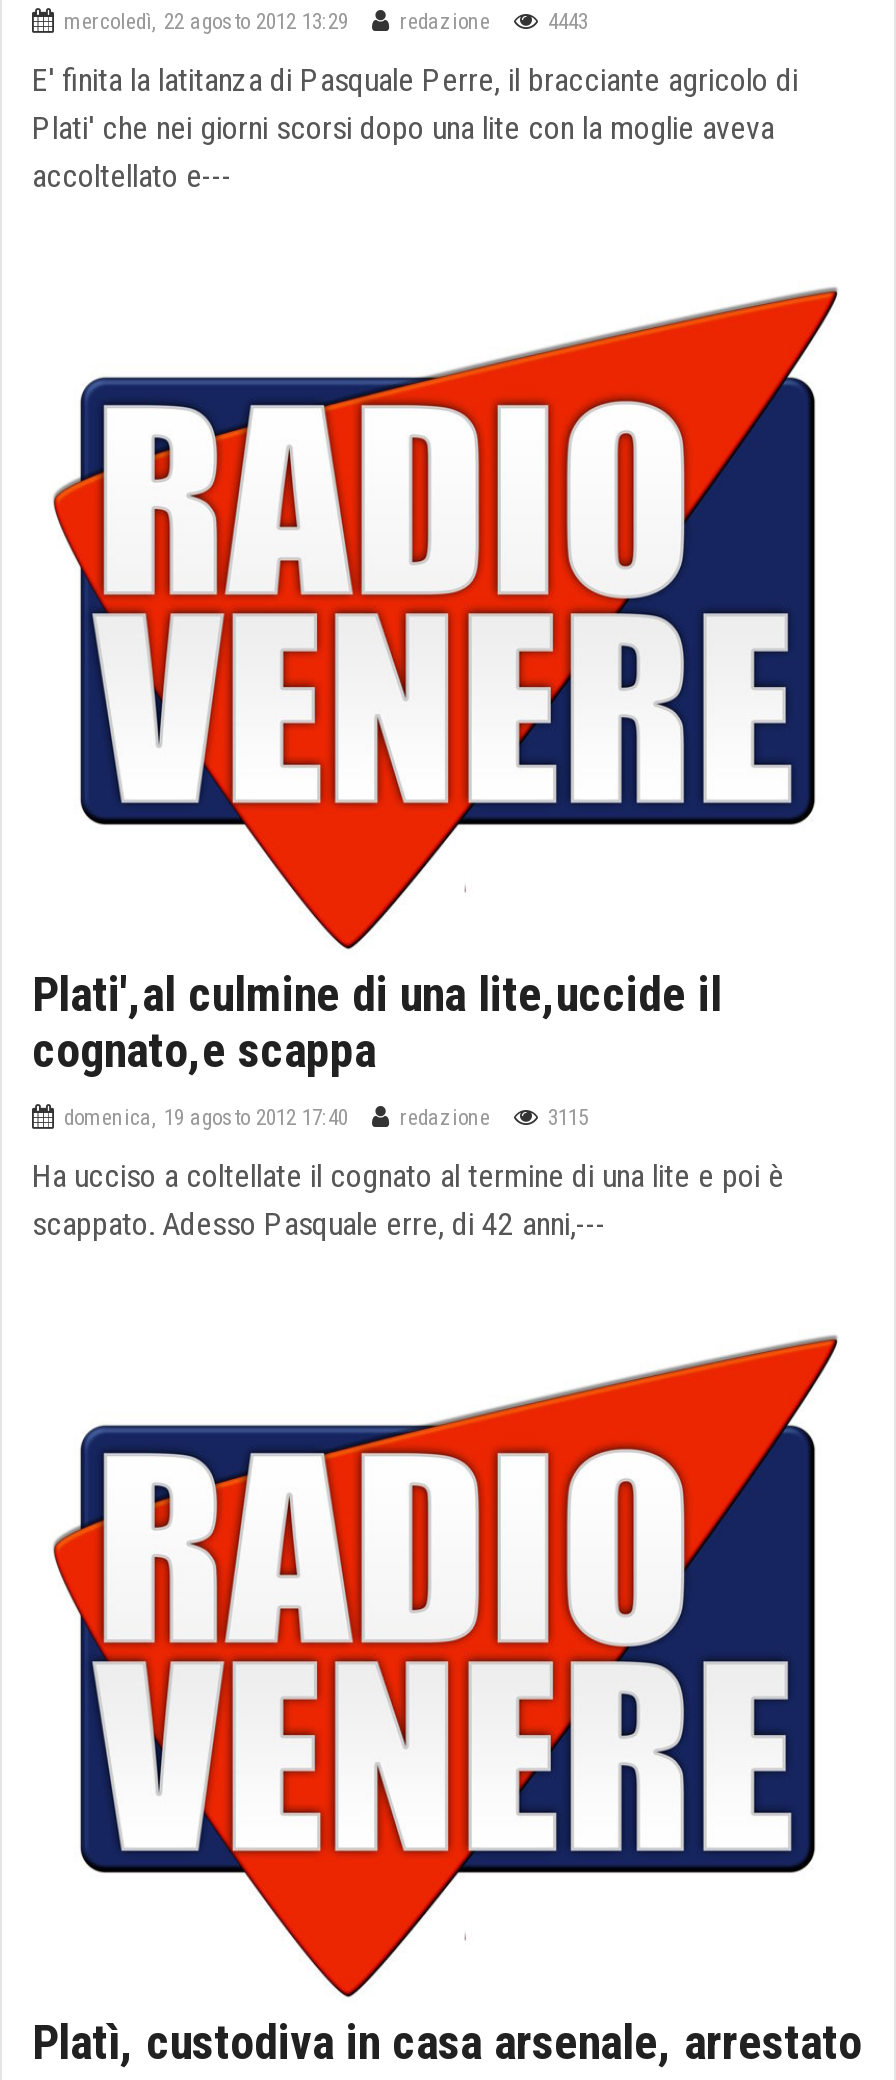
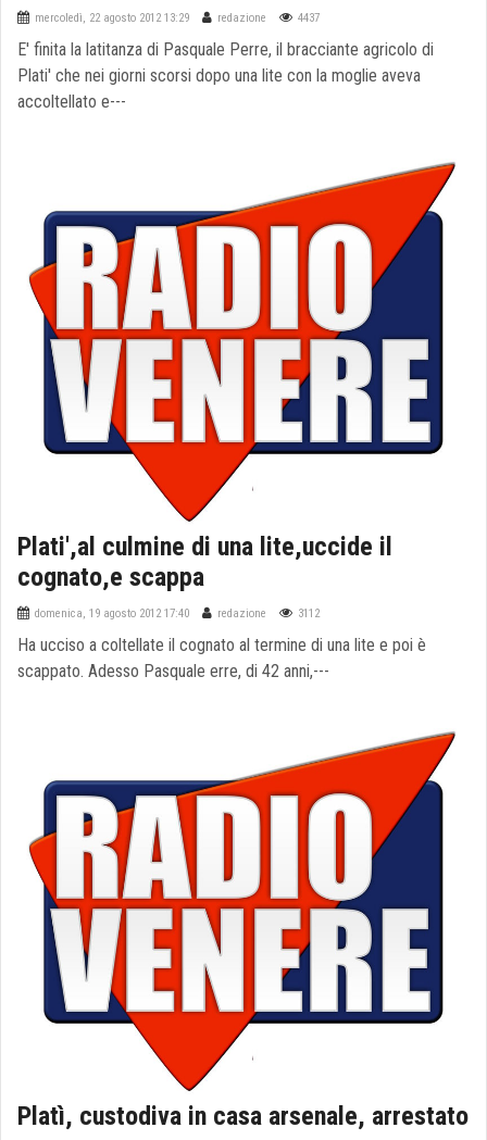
- 4443
+ 4437

- 3115
+ 3112
